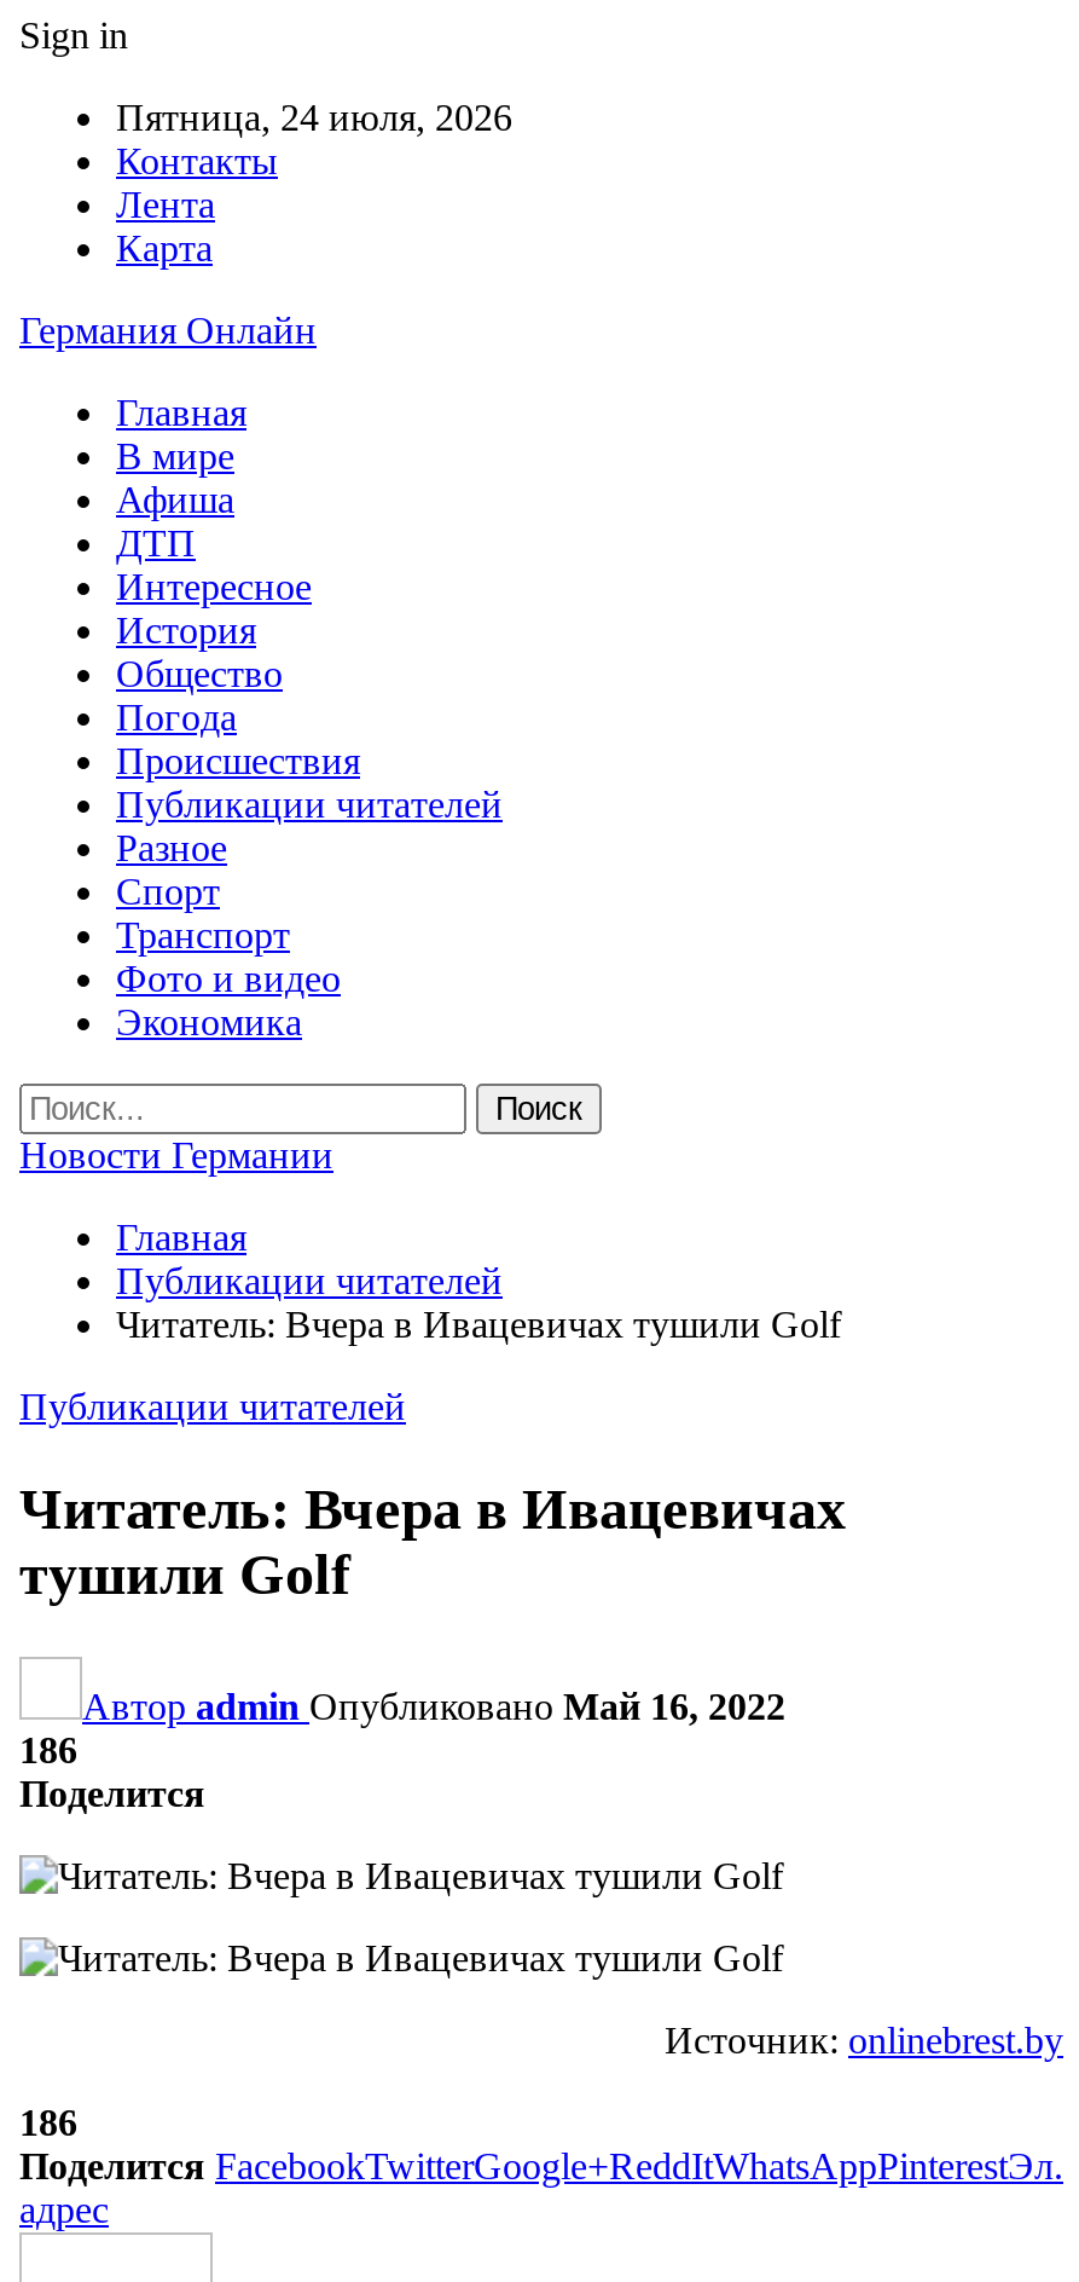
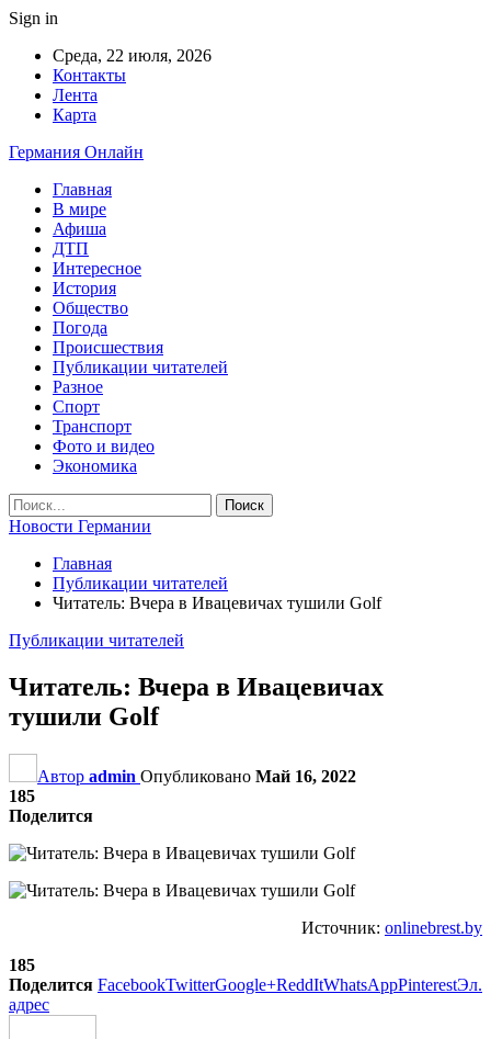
- Пятница, 24 июля, 2026
+ Среда, 22 июля, 2026

- 186
+ 185

- 186
+ 185
